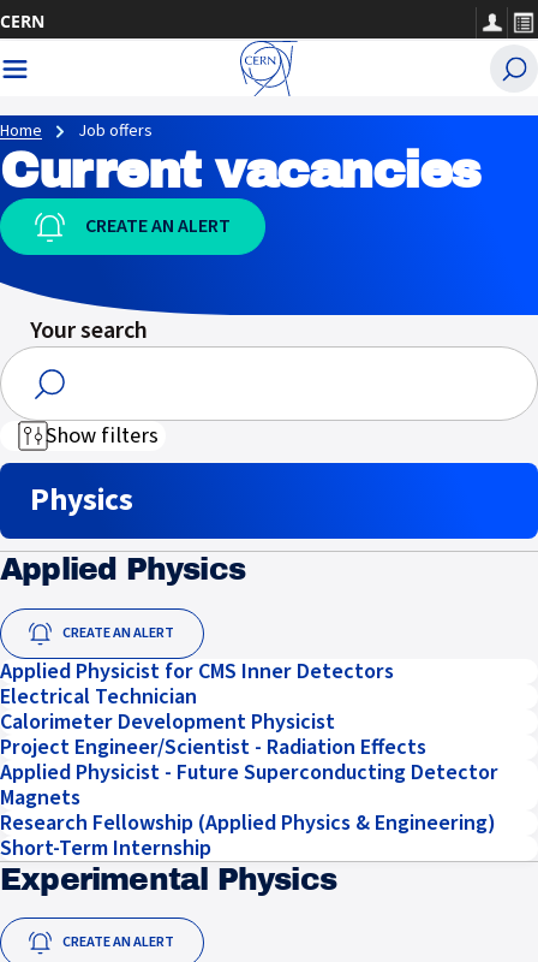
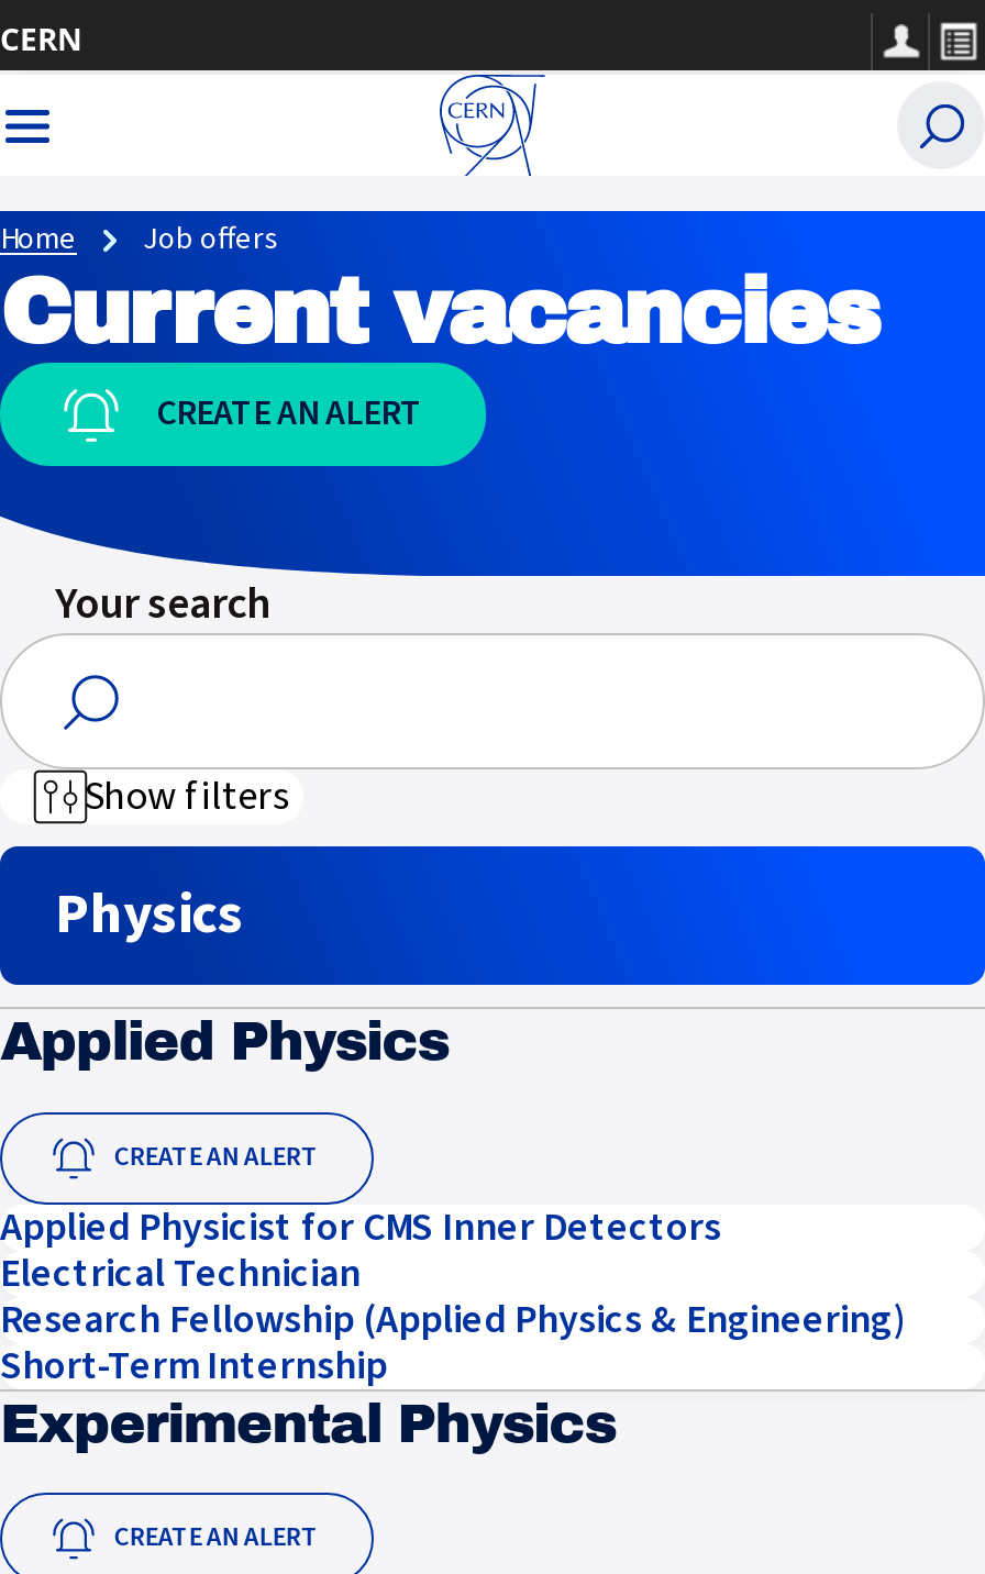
- Calorimeter Development Physicist
- Project Engineer/Scientist - Radiation Effects
- Applied Physicist - Future Superconducting Detector
- Magnets
